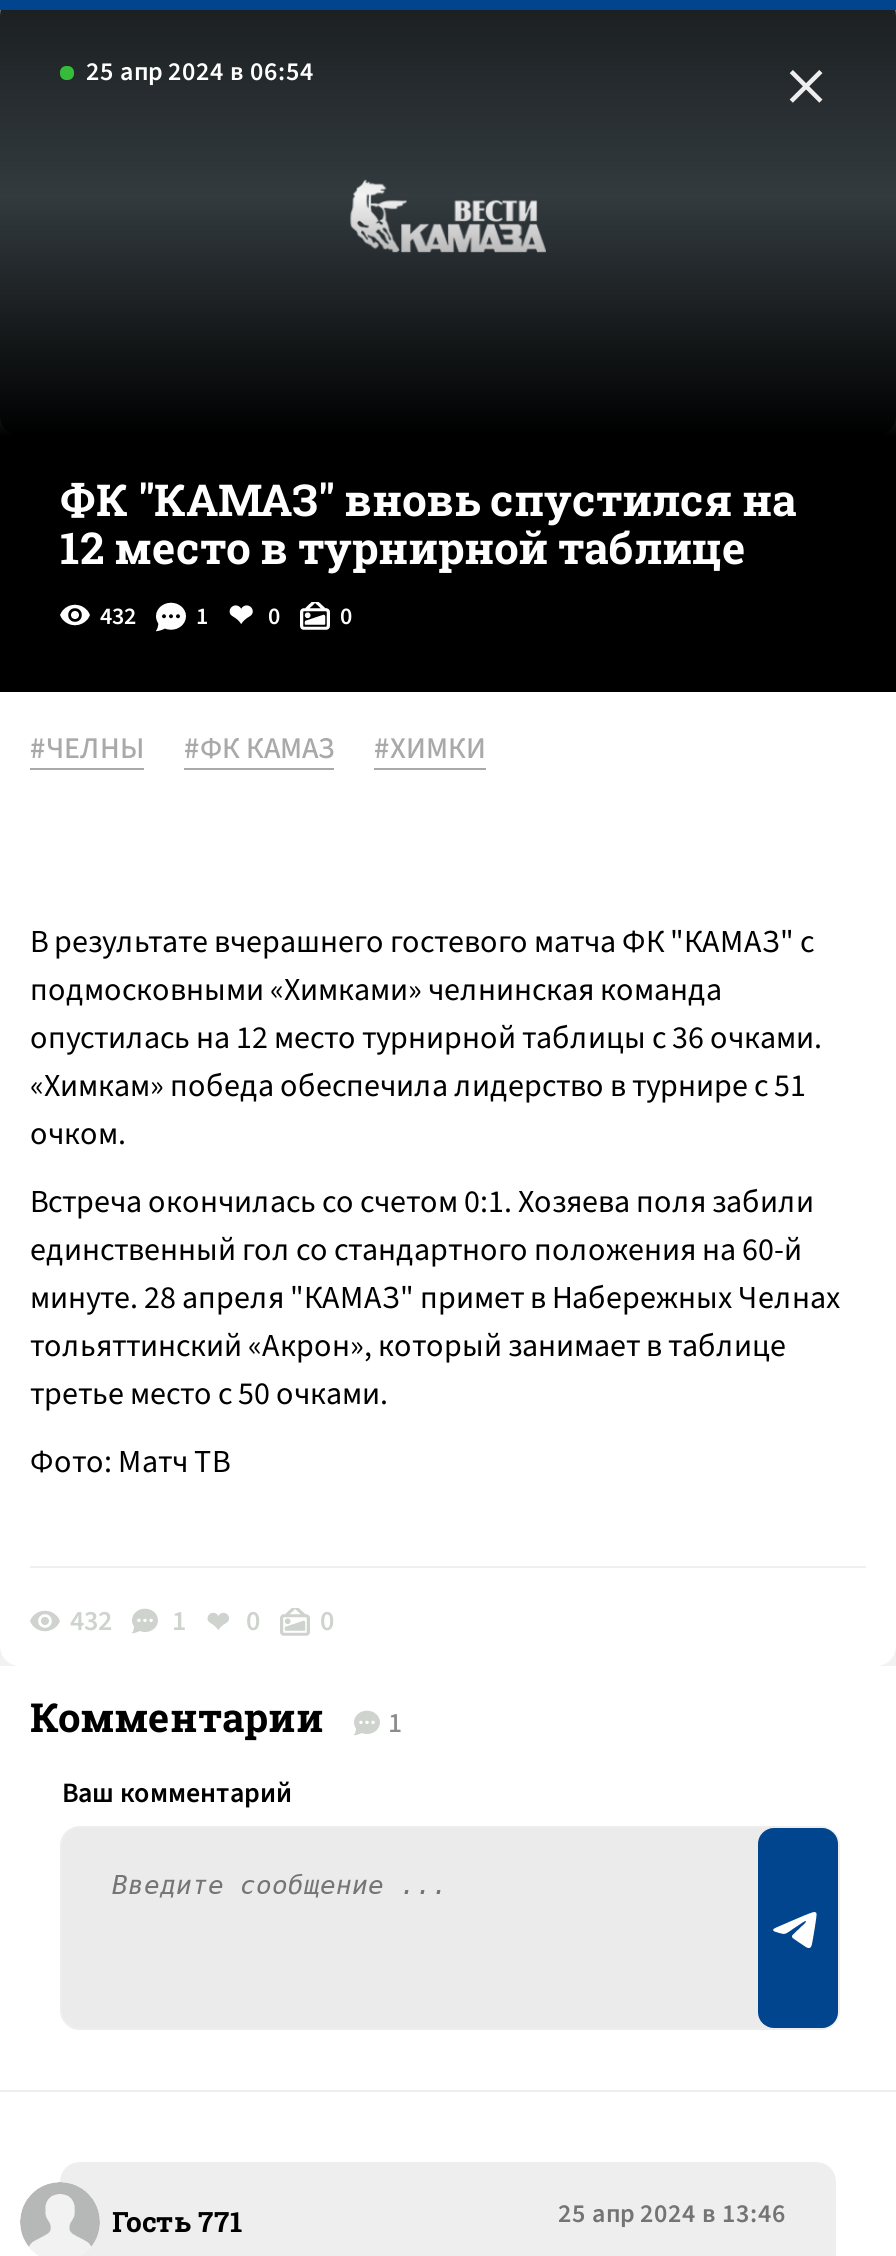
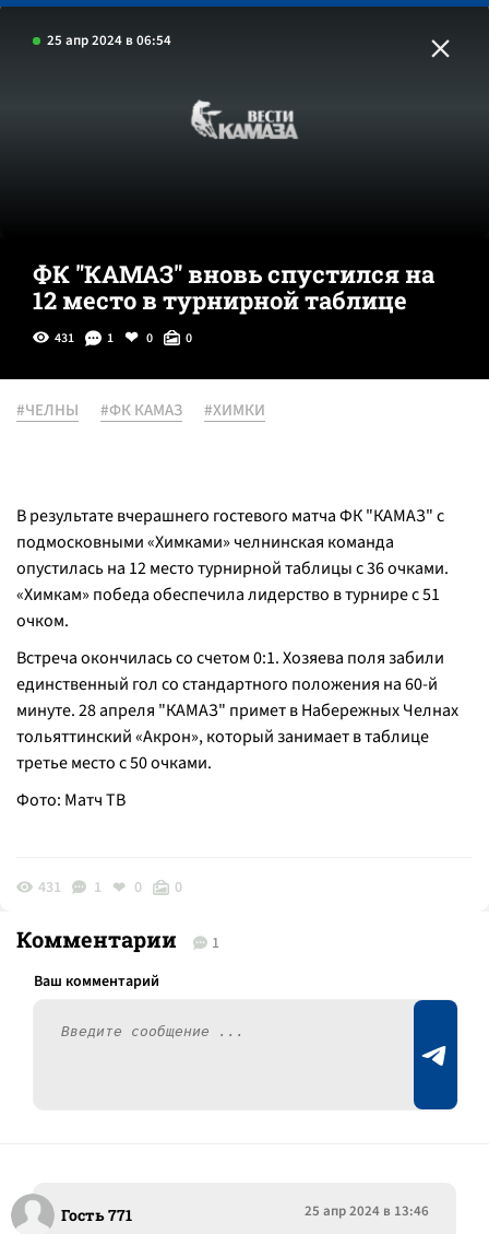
- 432 1 0 0
+ 431 1 0 0

- 432 1 0 0
+ 431 1 0 0
